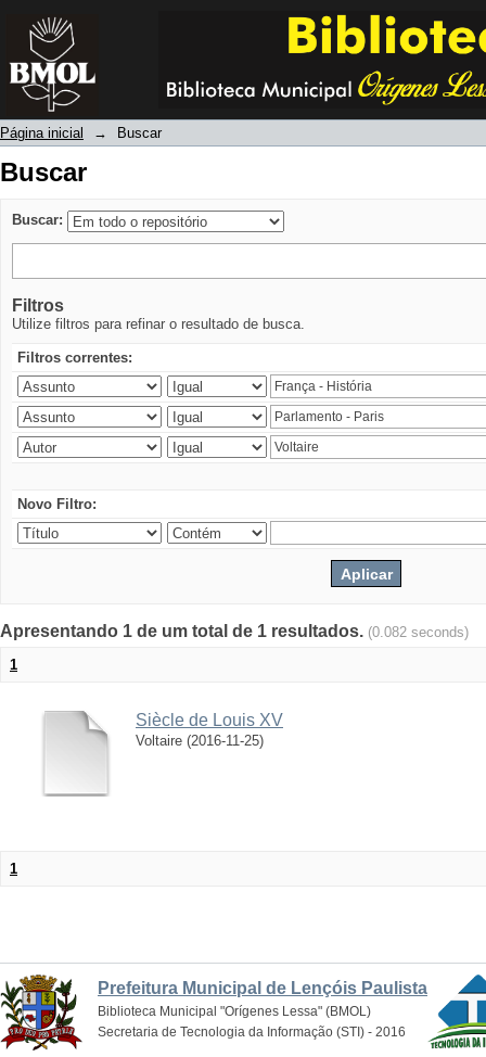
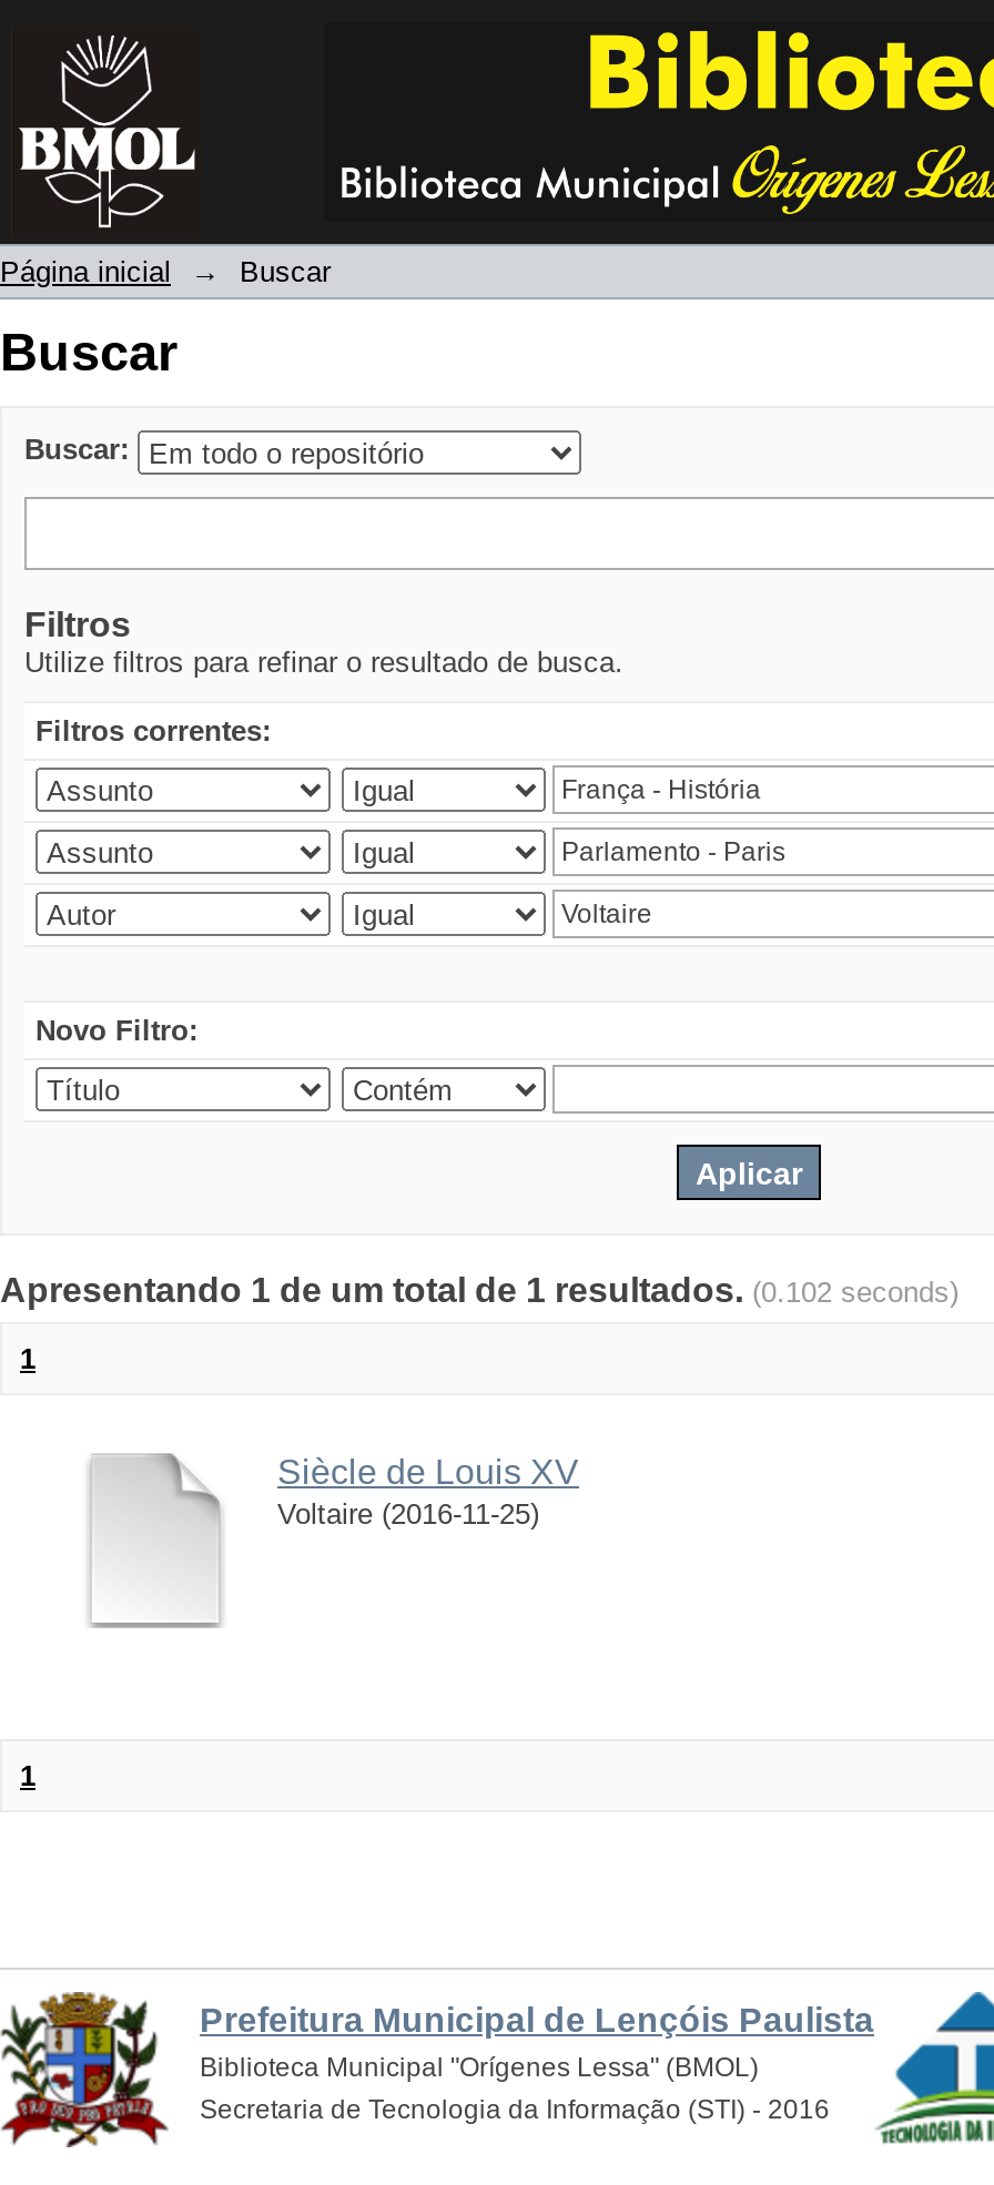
- Apresentando 1 de um total de 1 resultados. (0.082 seconds)
+ Apresentando 1 de um total de 1 resultados. (0.102 seconds)
